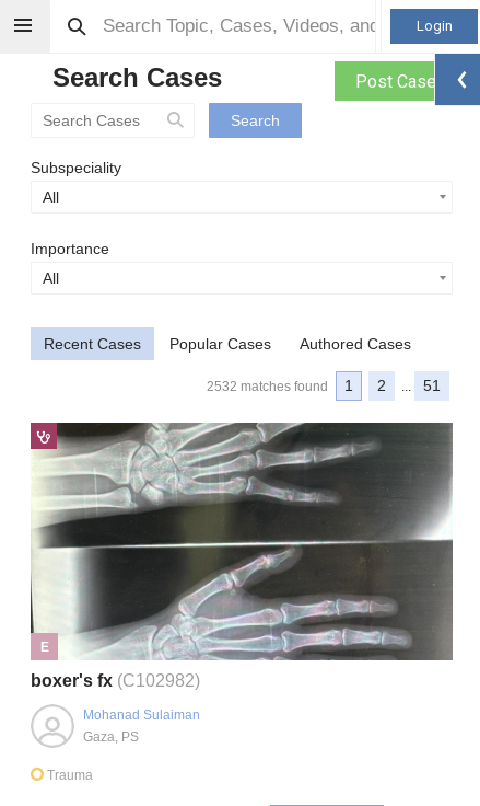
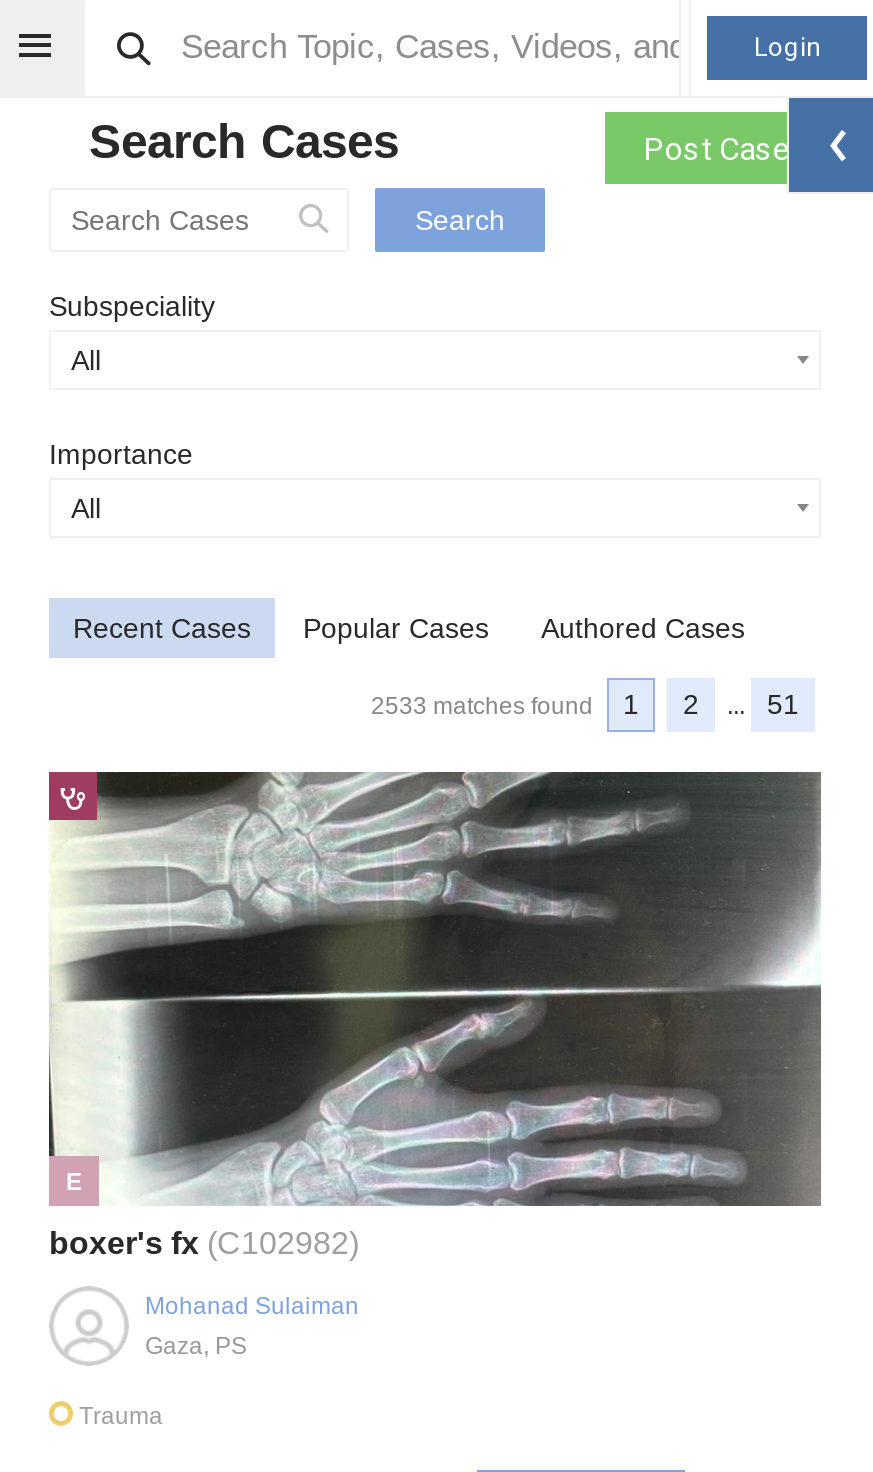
- 2532 matches found
+ 2533 matches found
